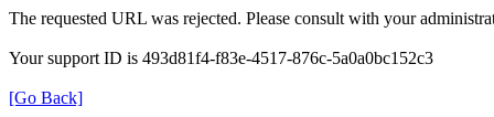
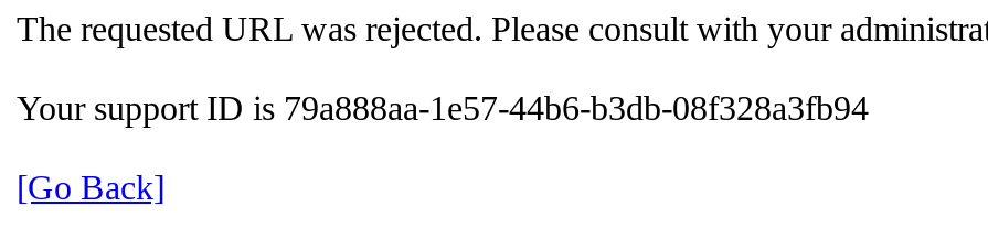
- Your support ID is 493d81f4-f83e-4517-876c-5a0a0bc152c3
+ Your support ID is 79a888aa-1e57-44b6-b3db-08f328a3fb94
